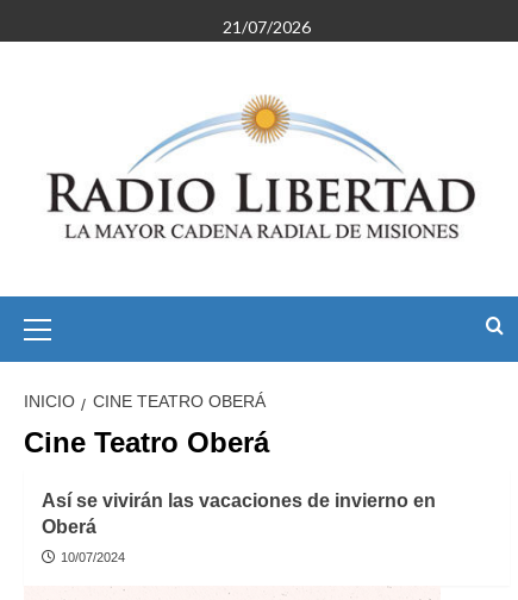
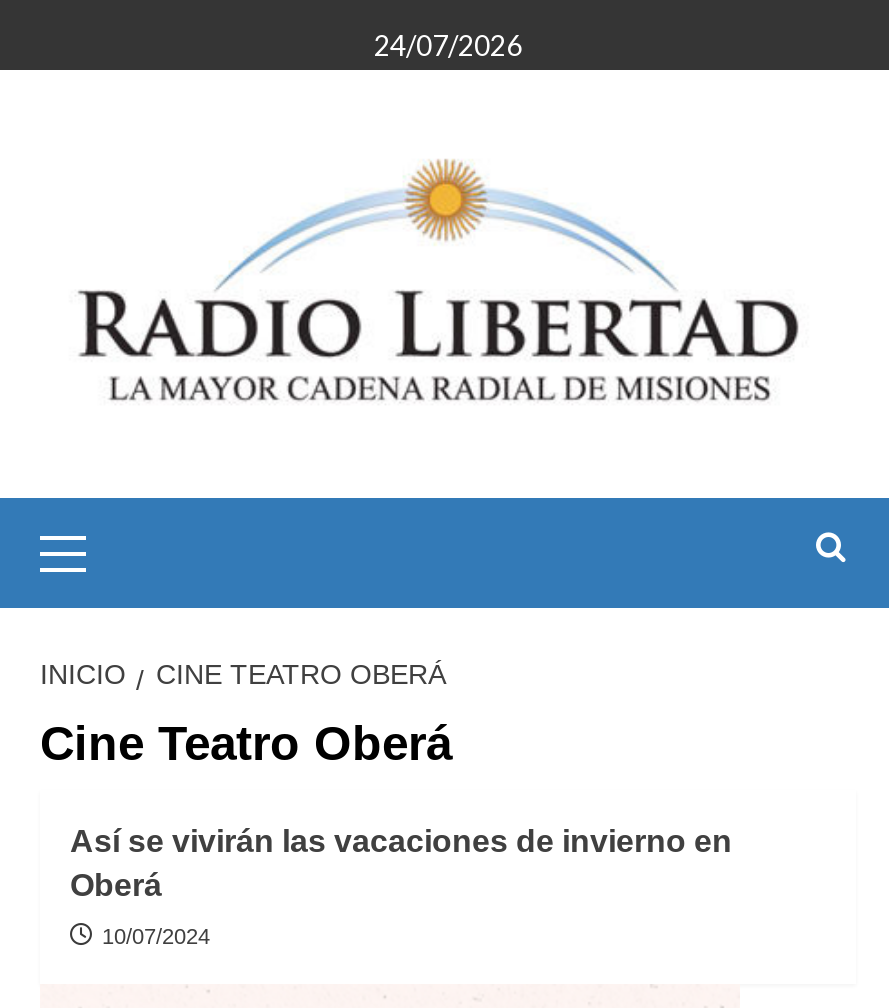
- 21/07/2026
+ 24/07/2026
